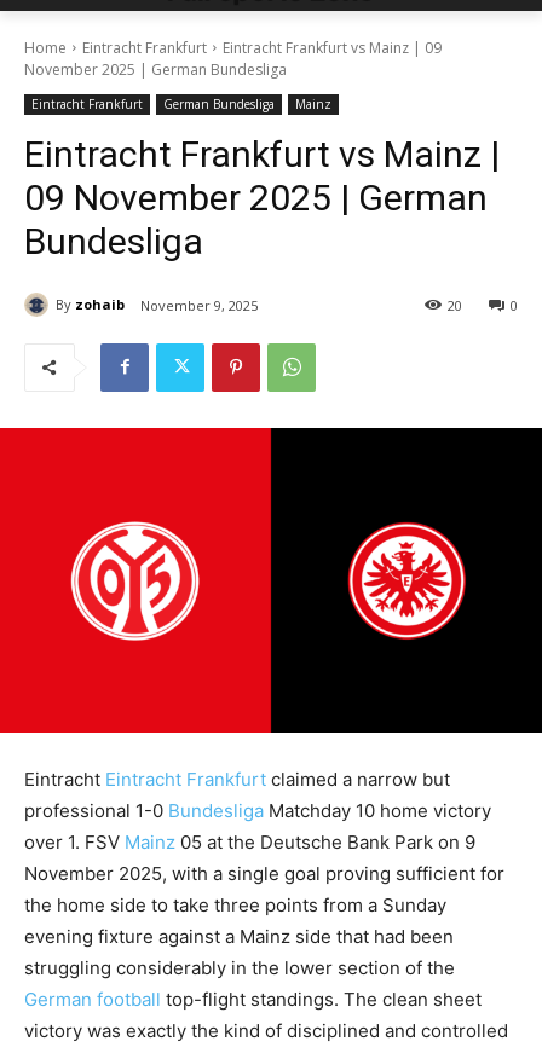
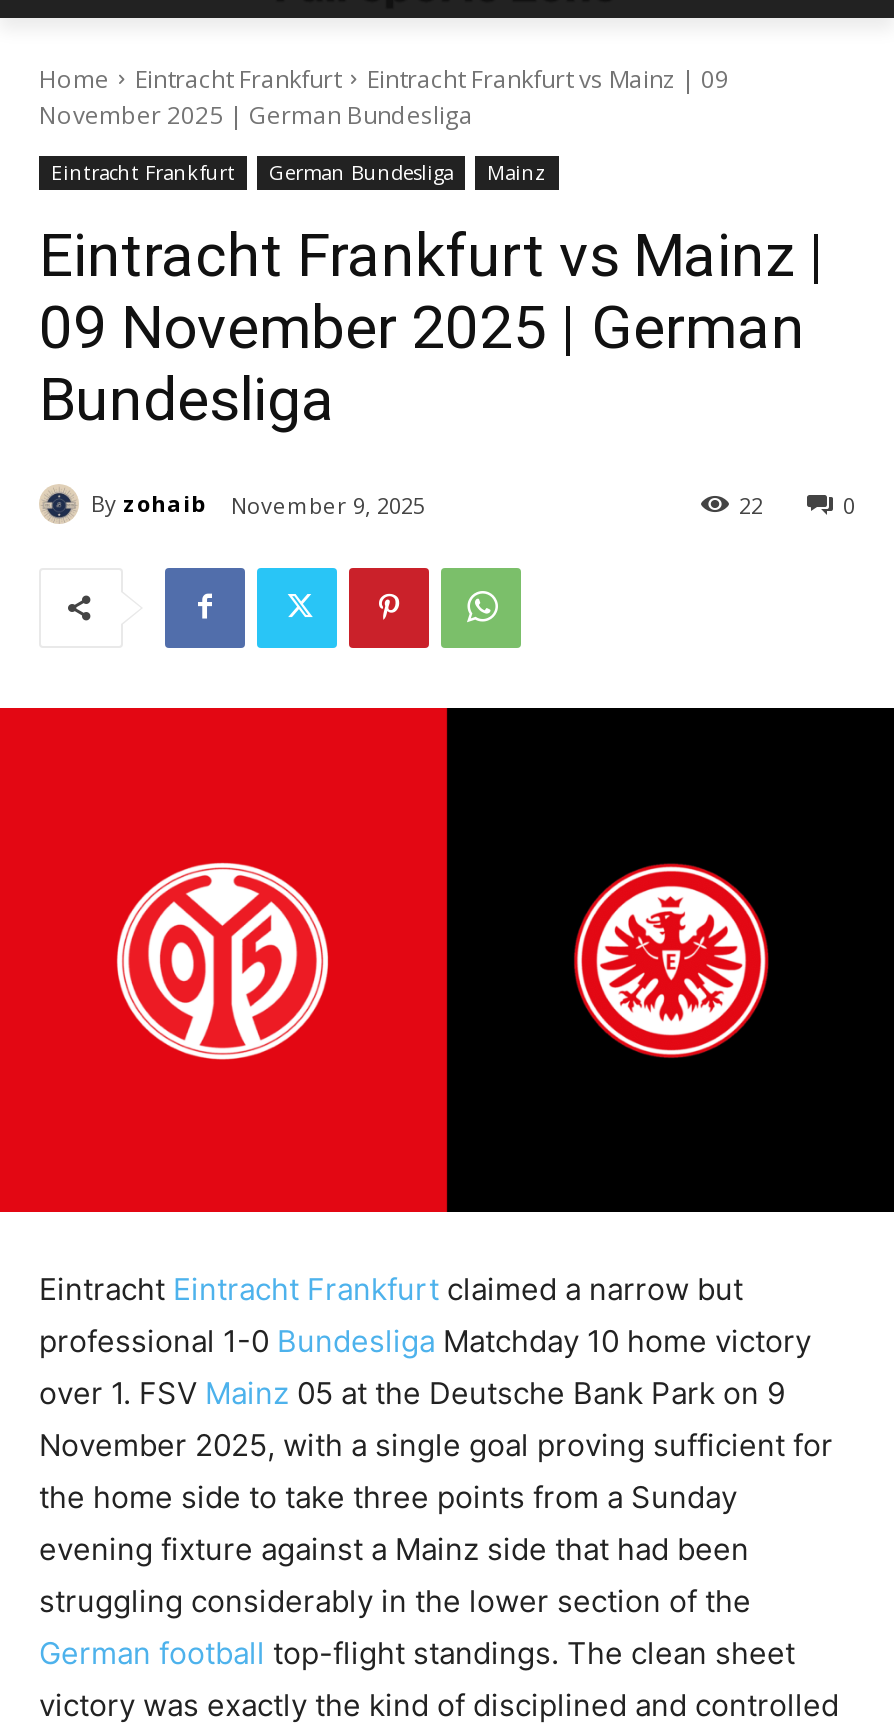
- 20
+ 22
